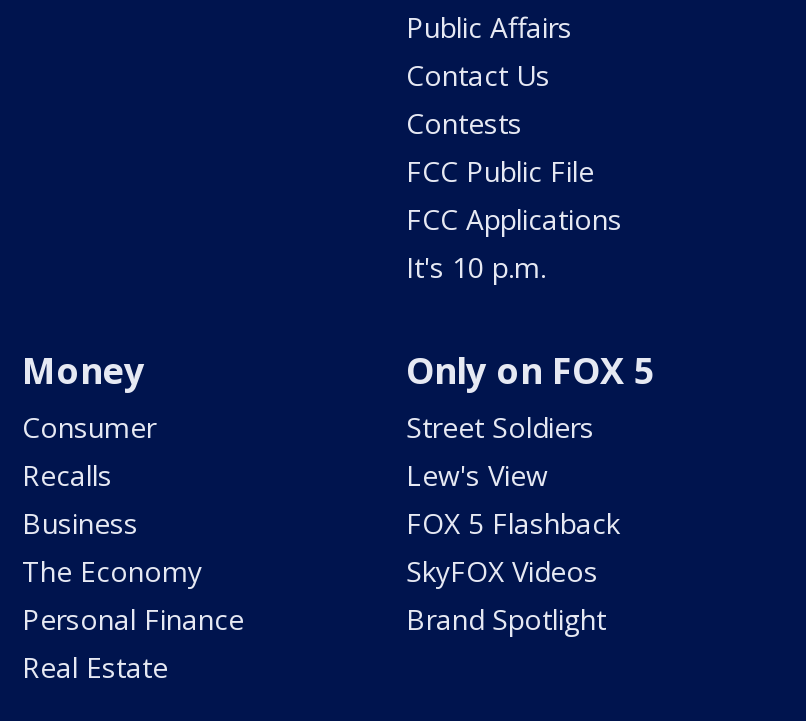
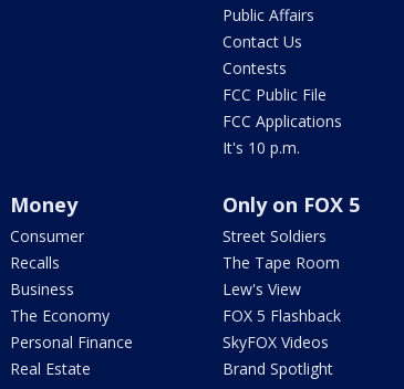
moved down: Lew's View | FOX 5 Flashback | SkyFOX Videos | Brand Spotlight

+ The Tape Room
